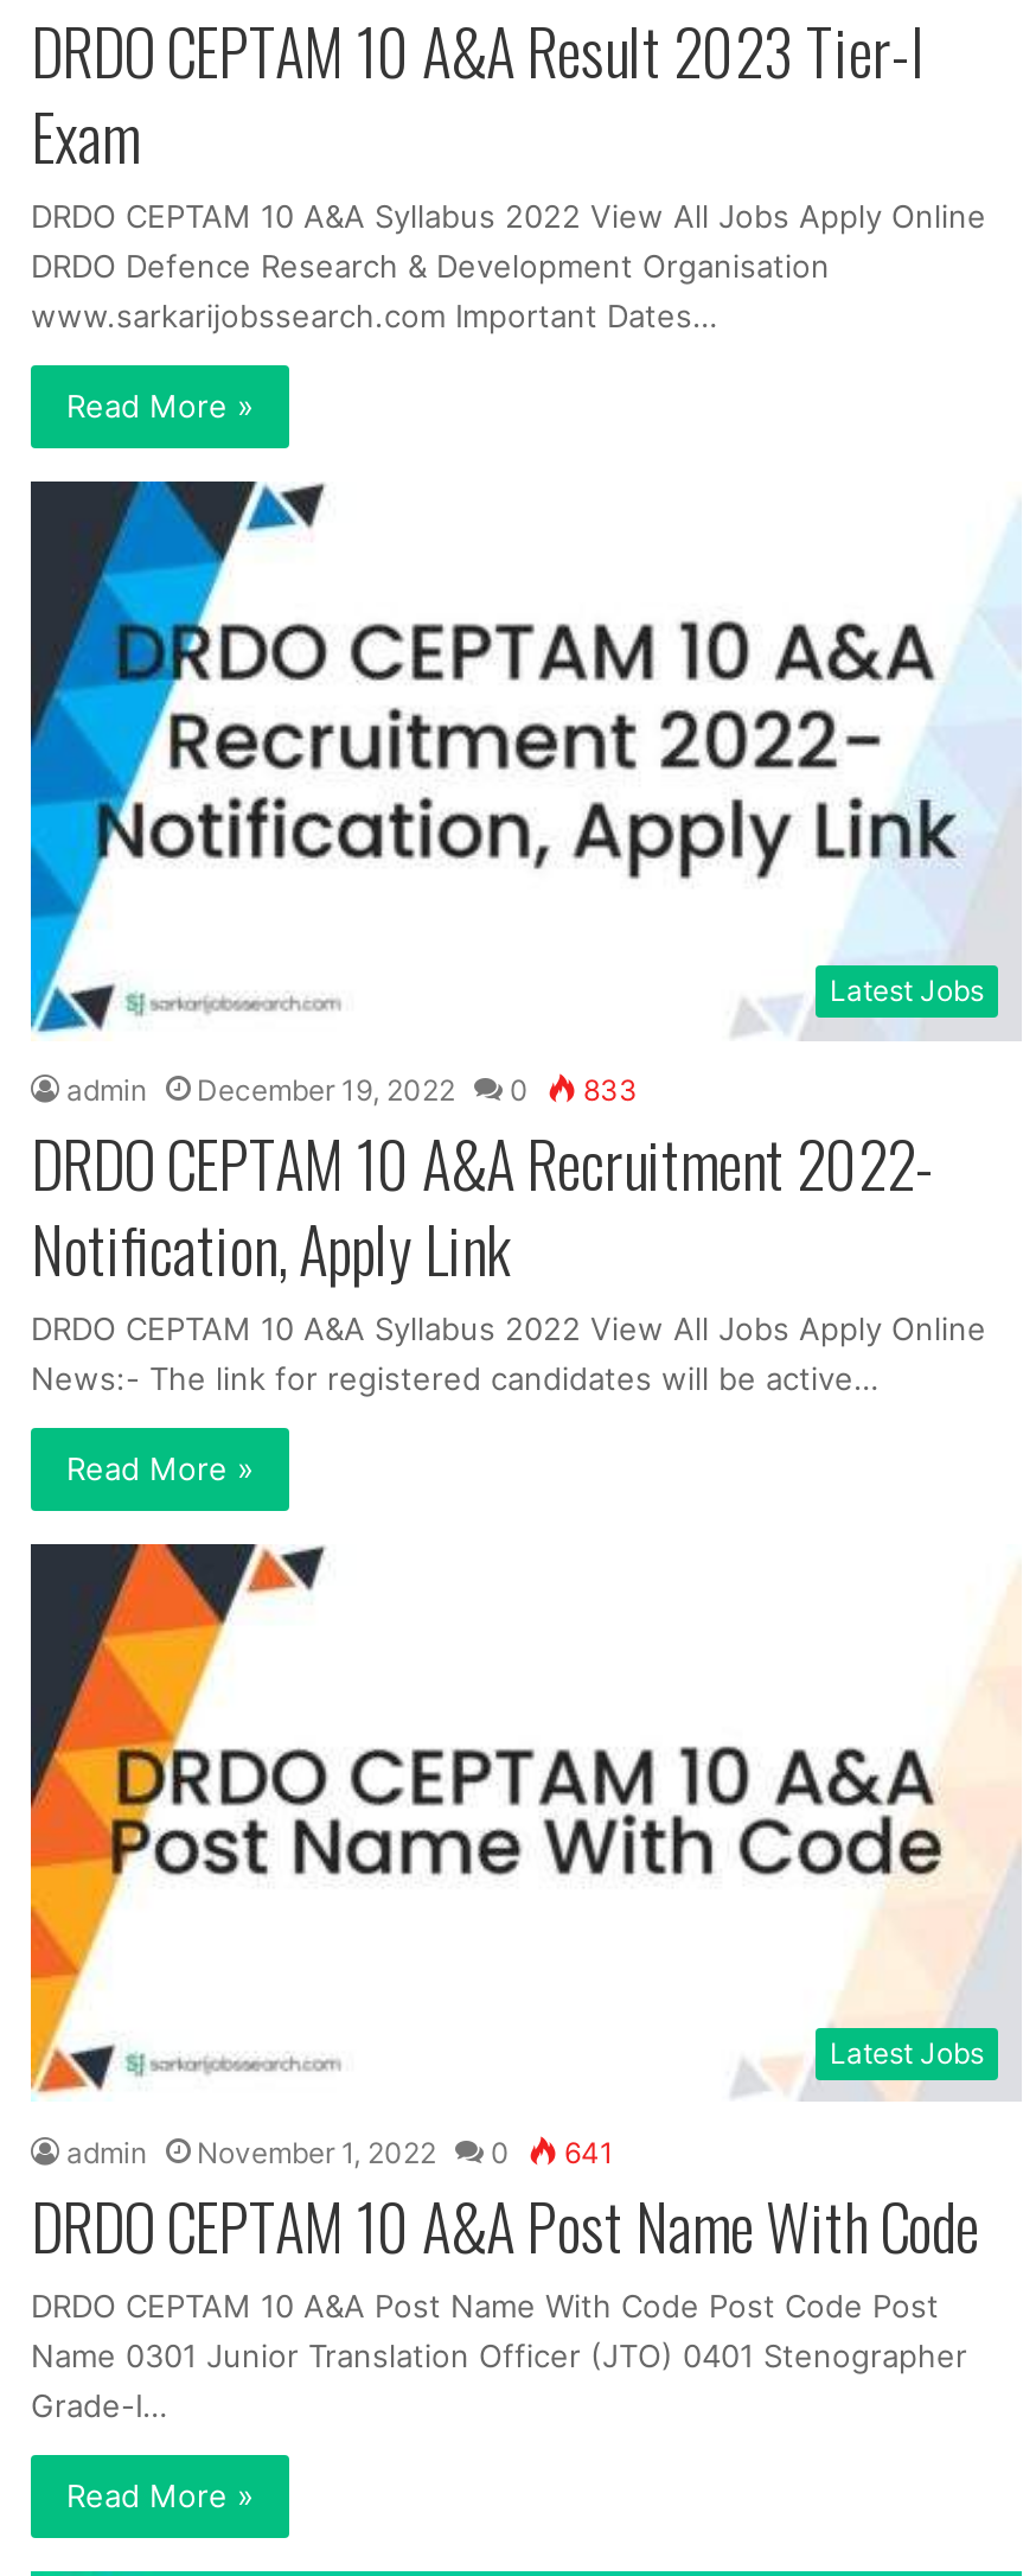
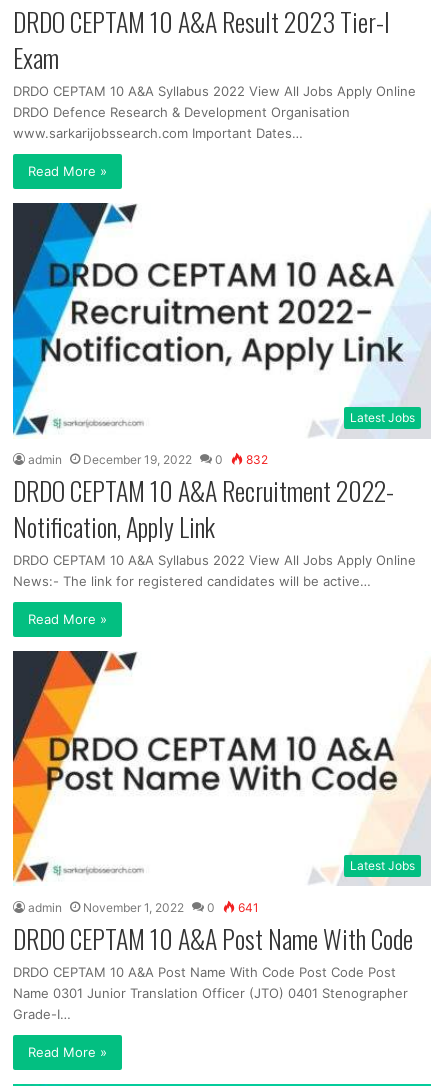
- admin December 19, 2022 0 833
+ admin December 19, 2022 0 832
